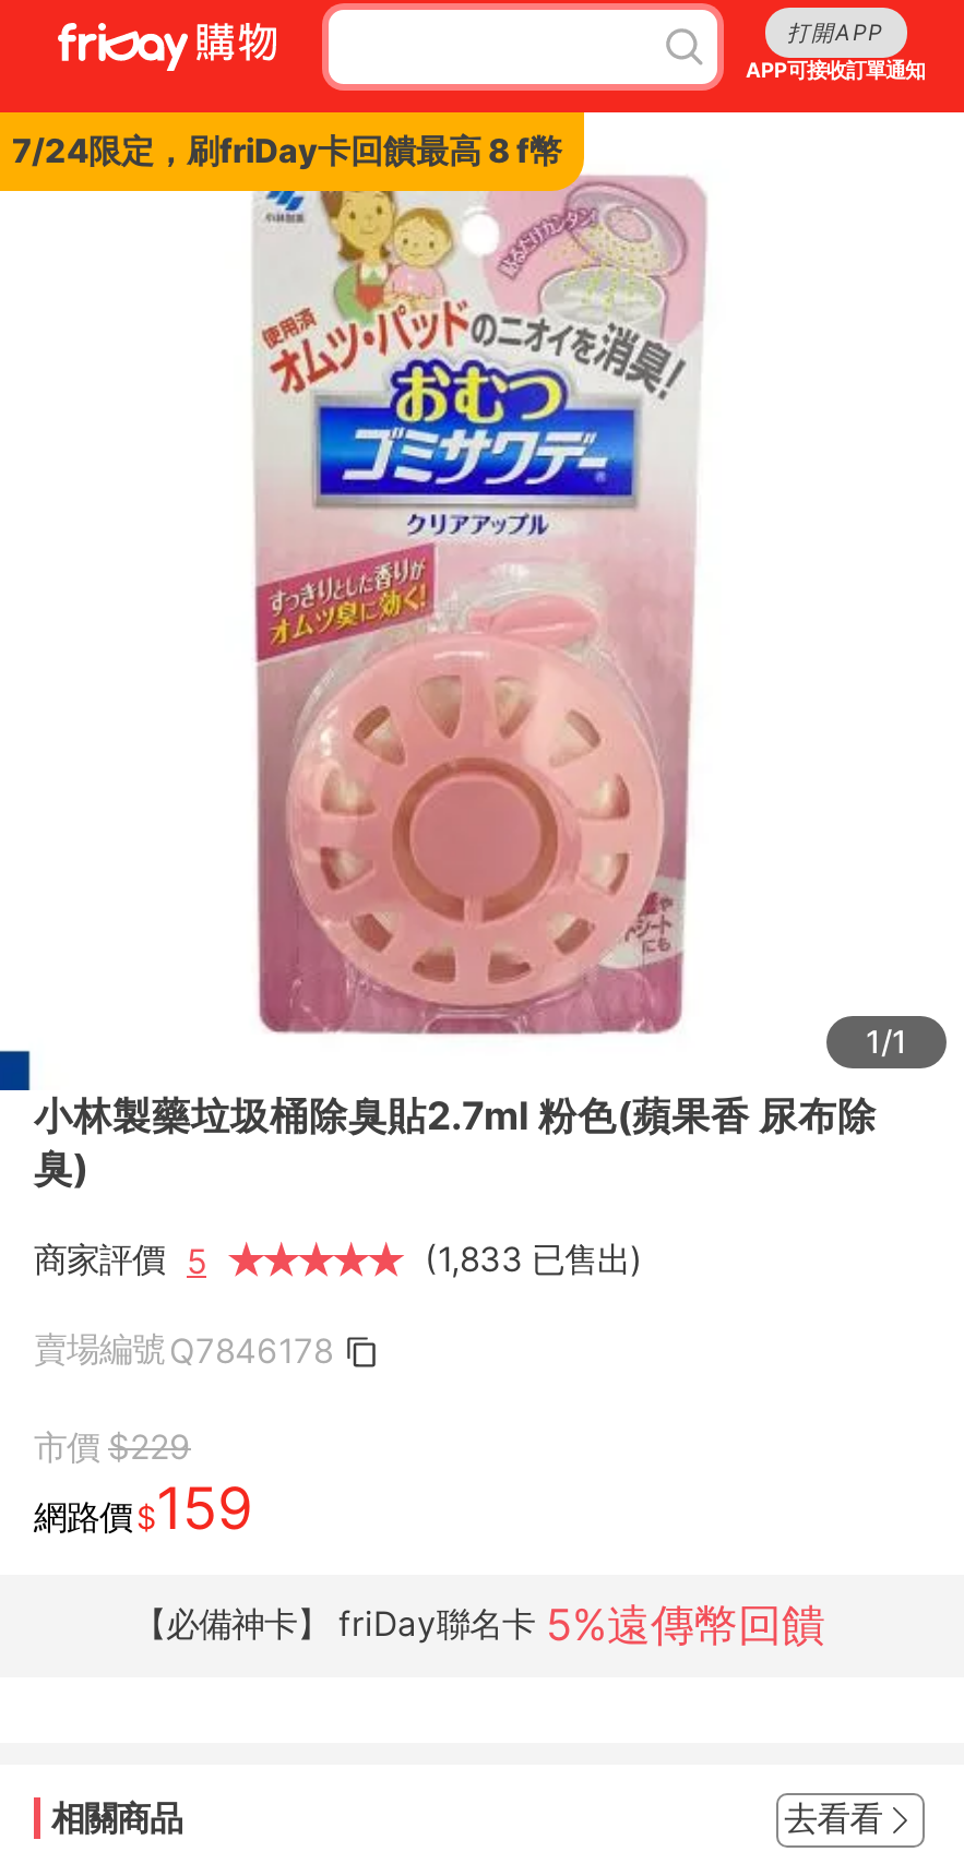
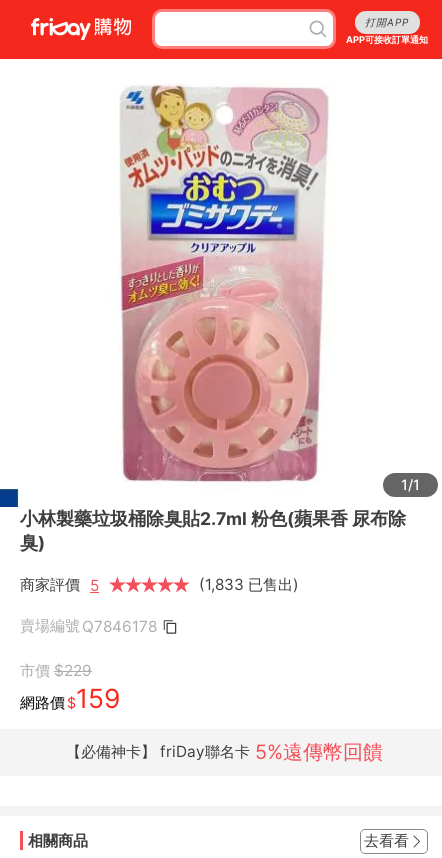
- 7/24限定，刷friDay卡回饋最高 8 f幣
